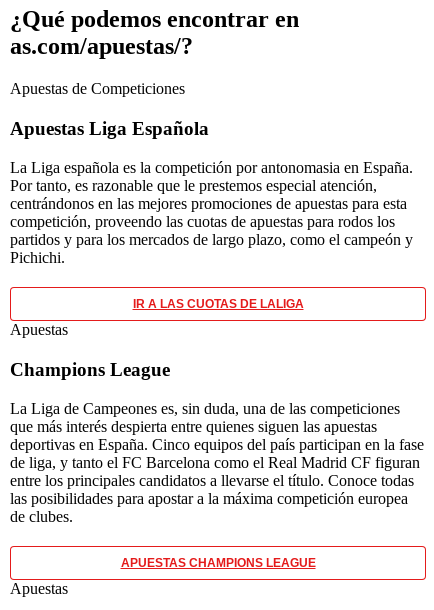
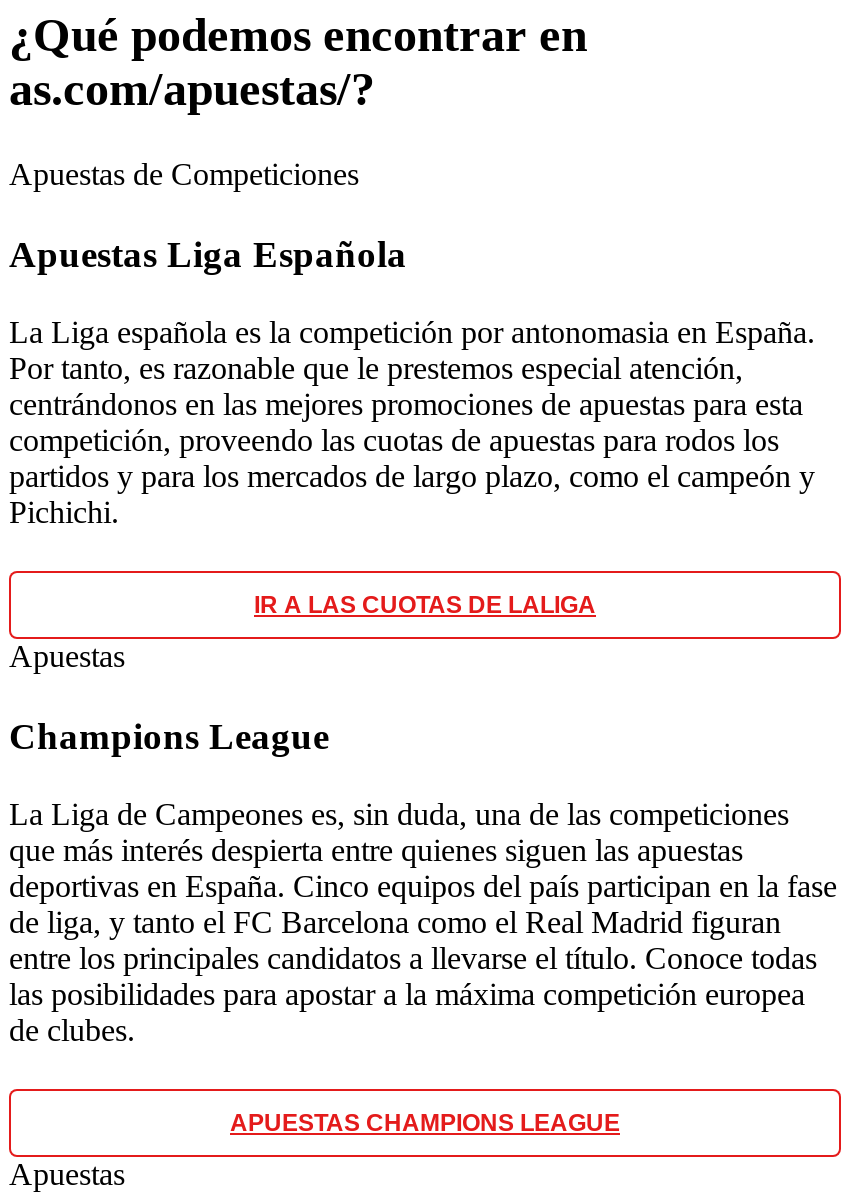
- de liga, y tanto el FC Barcelona como el Real Madrid CF figuran
+ de liga, y tanto el FC Barcelona como el Real Madrid figuran
